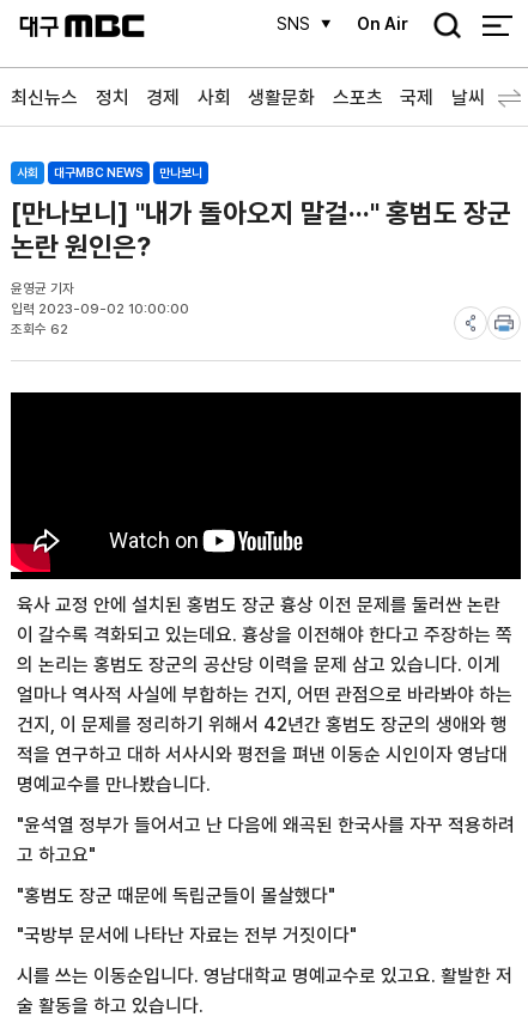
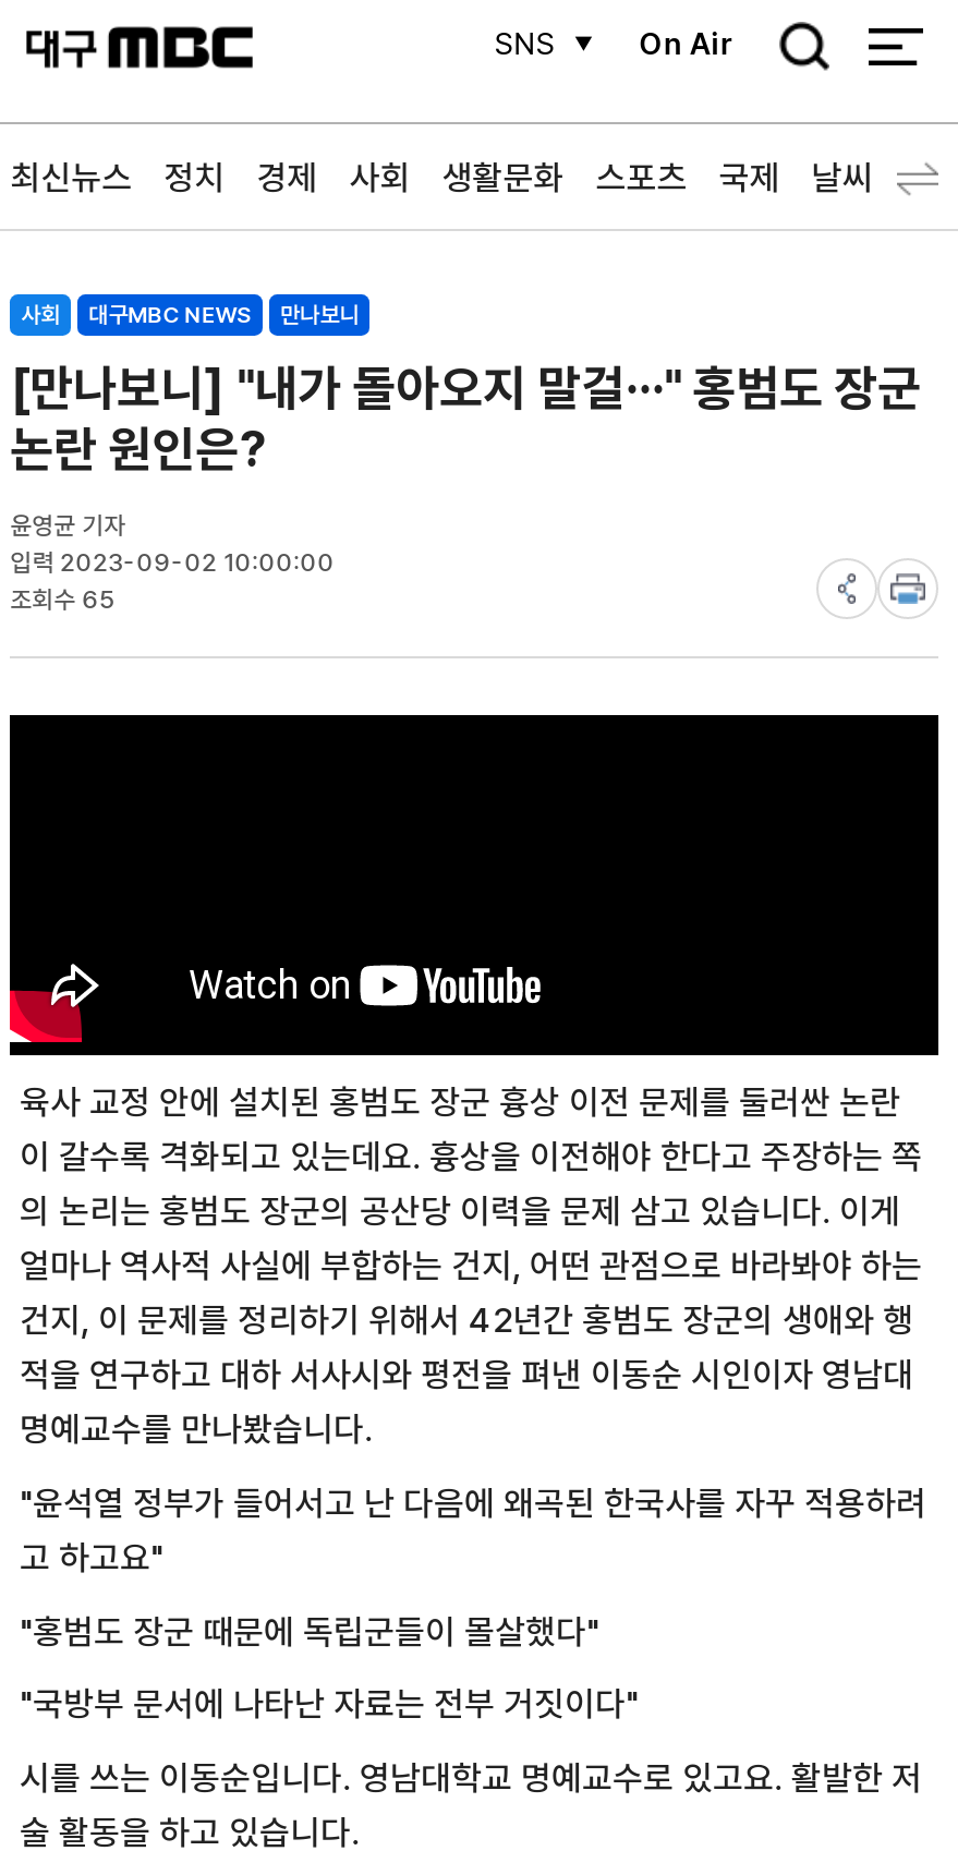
- 조회수 62
+ 조회수 65
